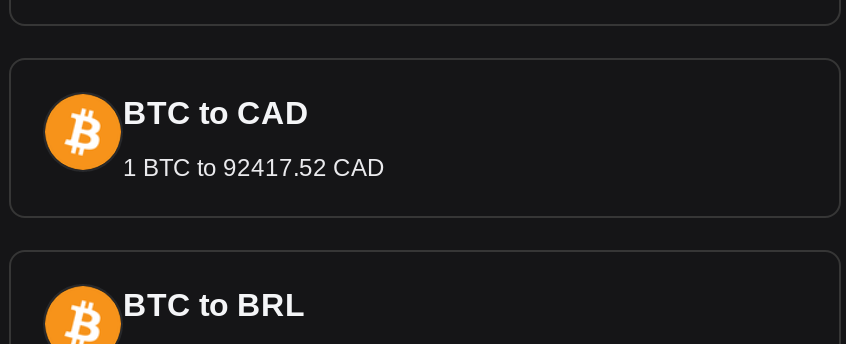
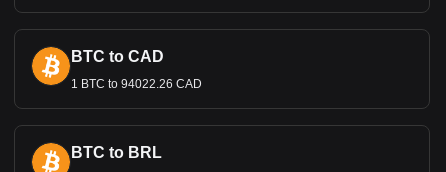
- 1 BTC to 92417.52 CAD
+ 1 BTC to 94022.26 CAD
